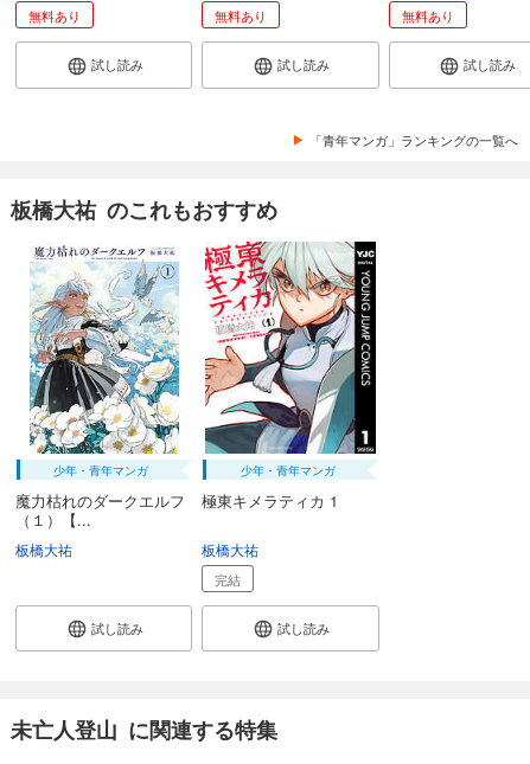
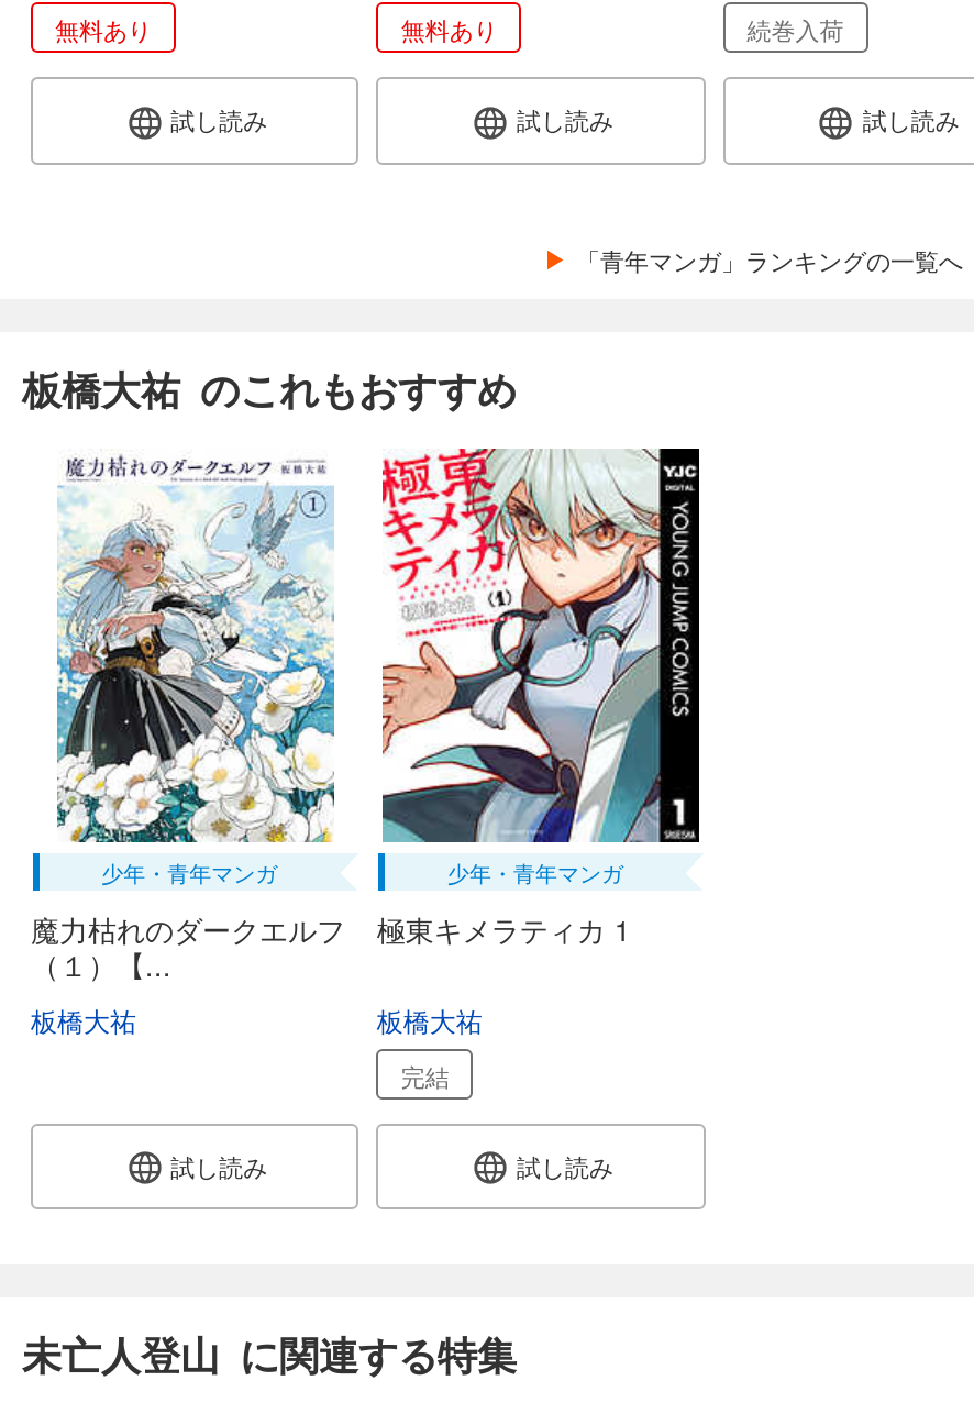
- 無料あり
+ 続巻入荷
